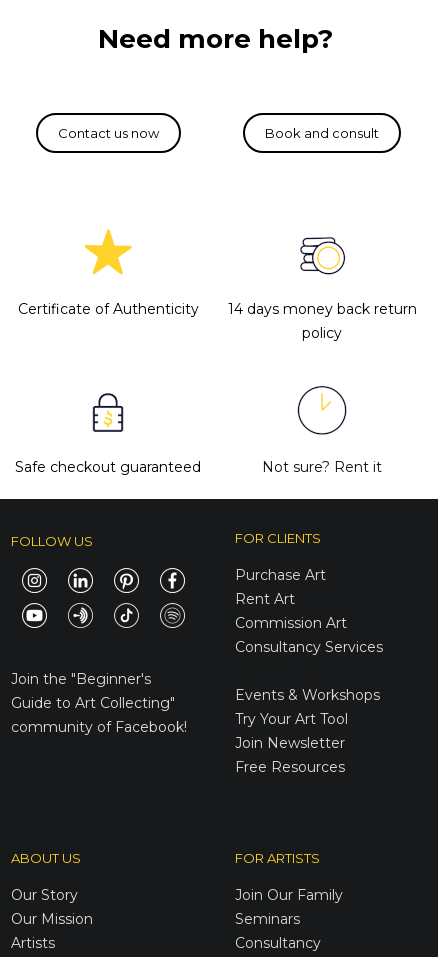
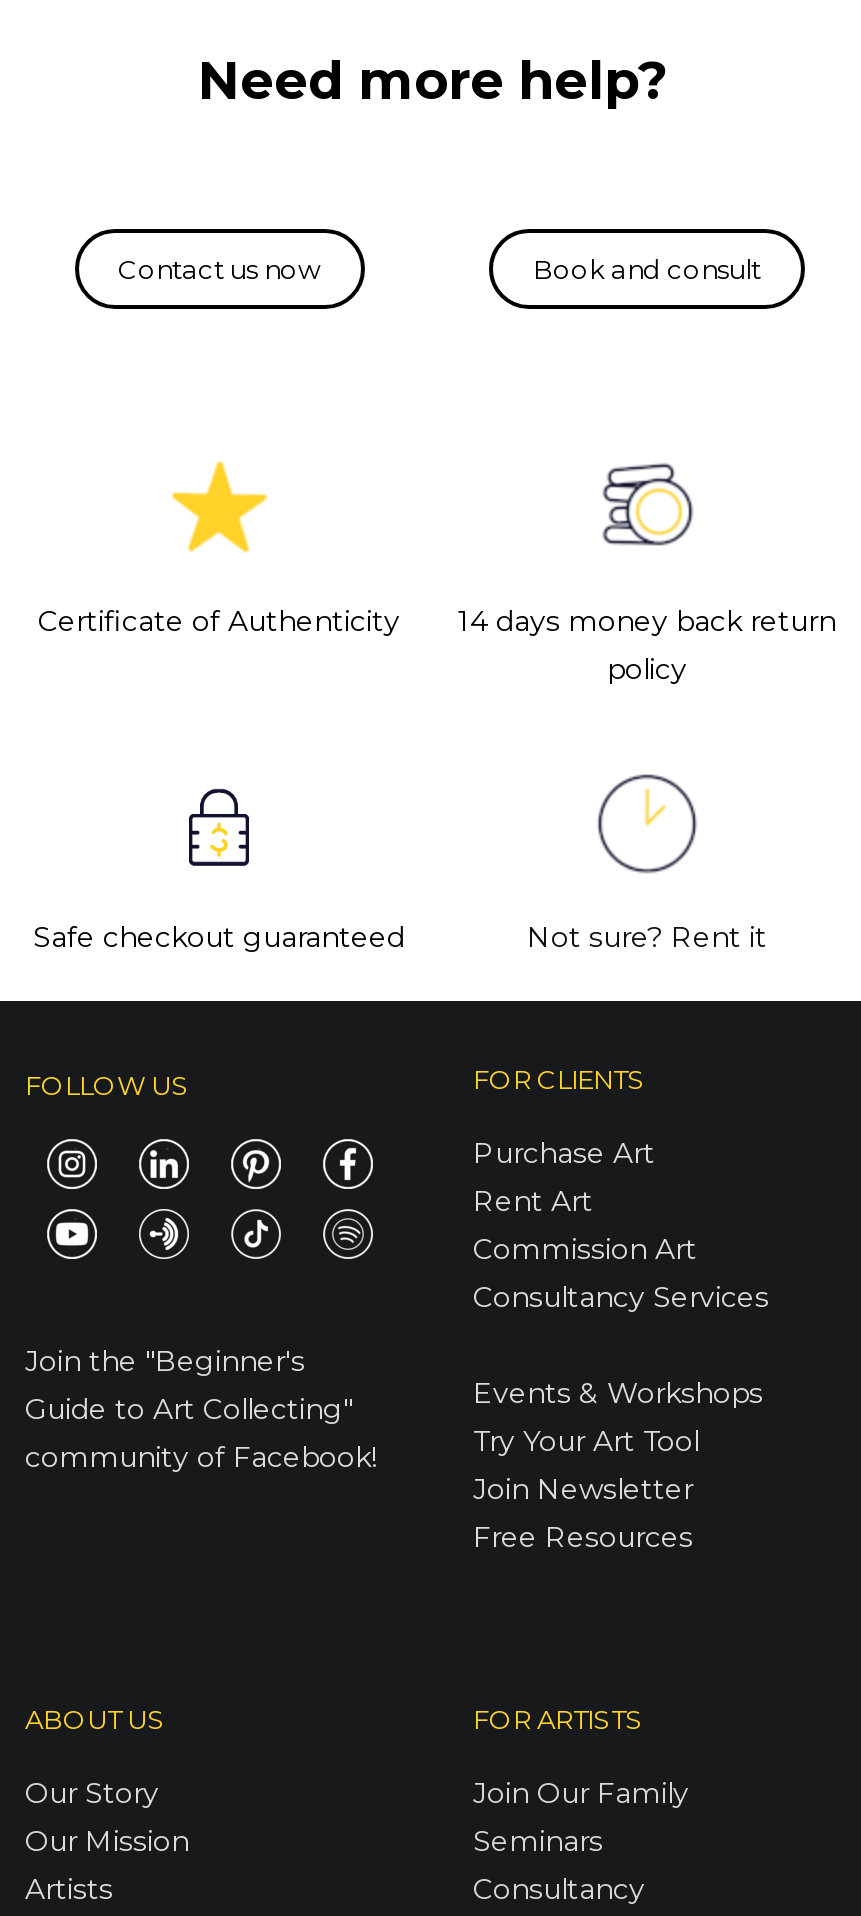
- [image]
+ [image]
